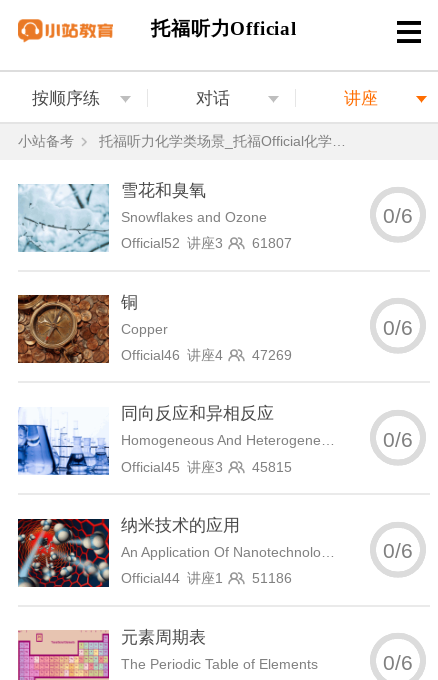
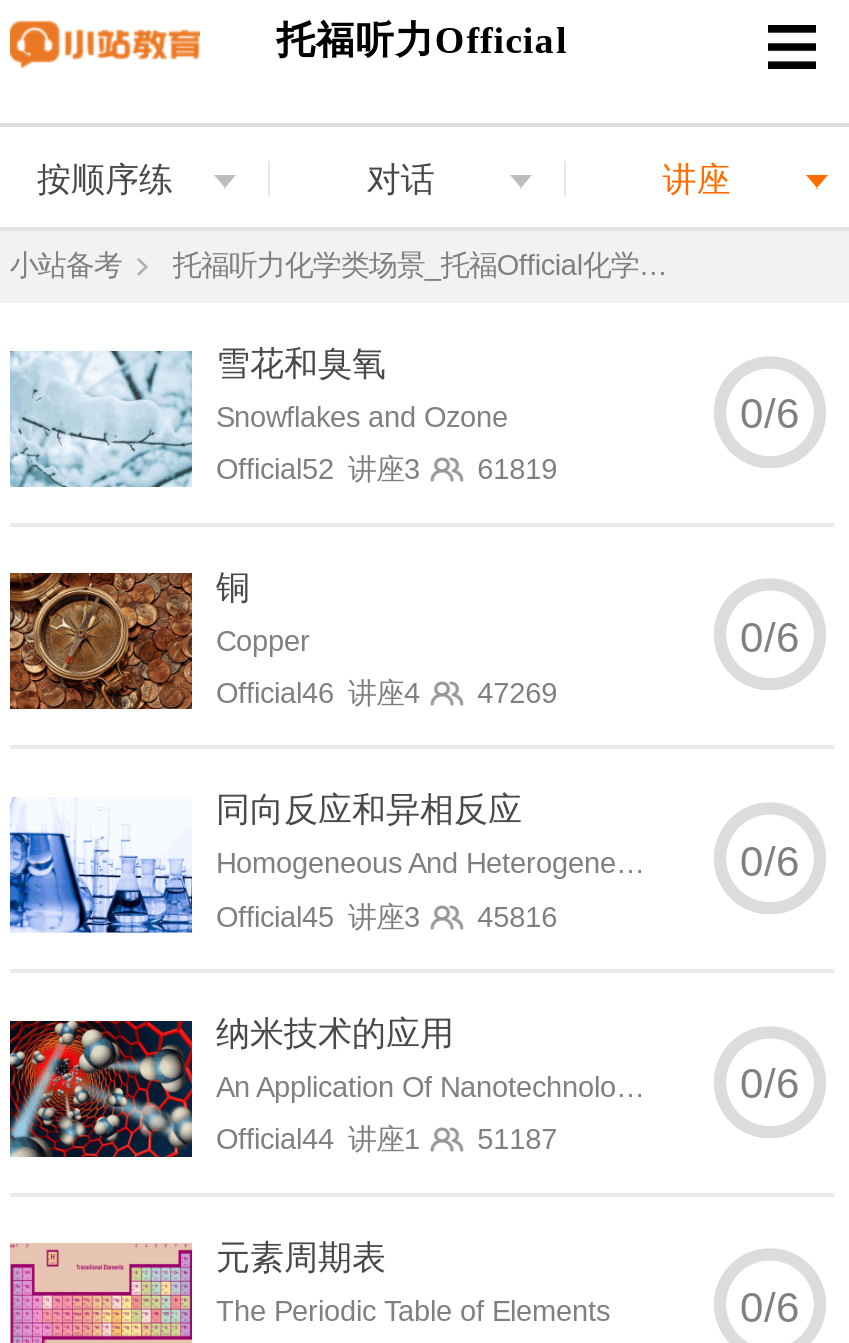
- Official52 讲座3 61807
+ Official52 讲座3 61819

- Official45 讲座3 45815
+ Official45 讲座3 45816

- Official44 讲座1 51186
+ Official44 讲座1 51187
